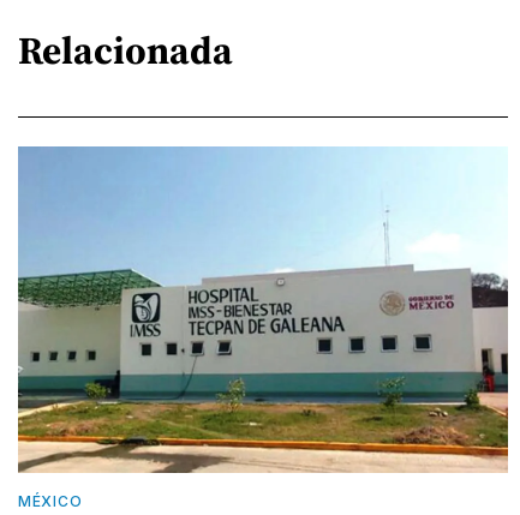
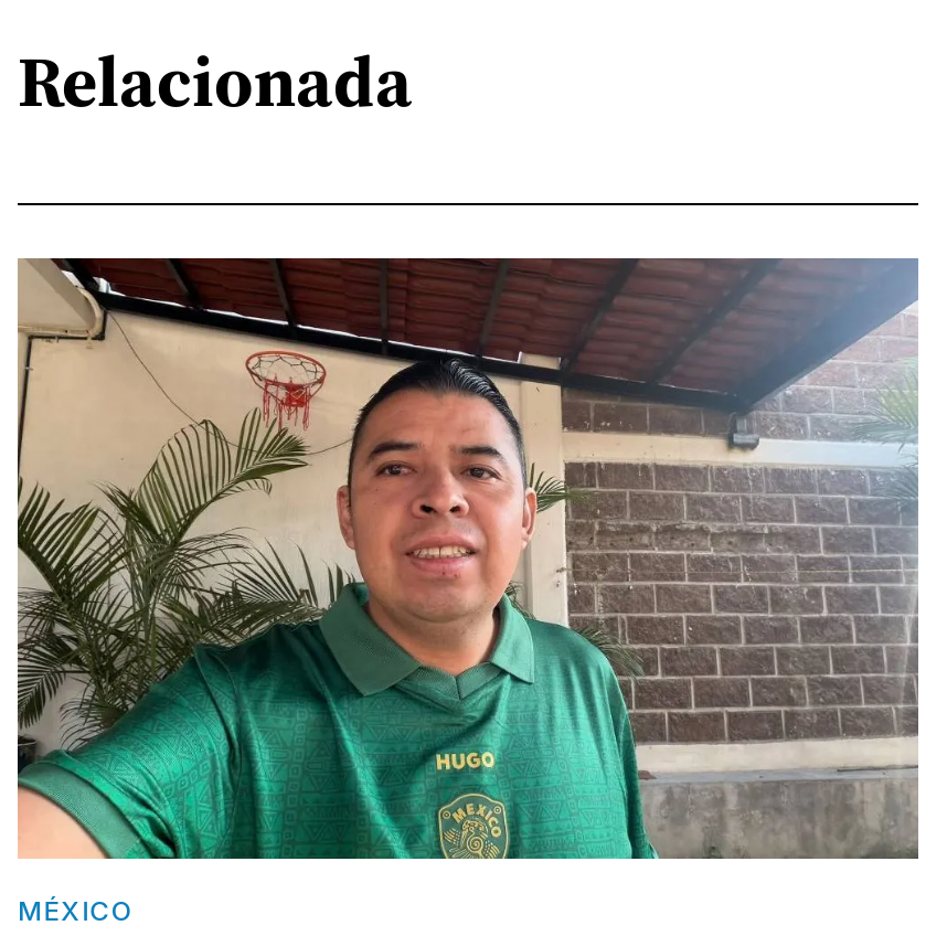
- [image]
+ [image]
